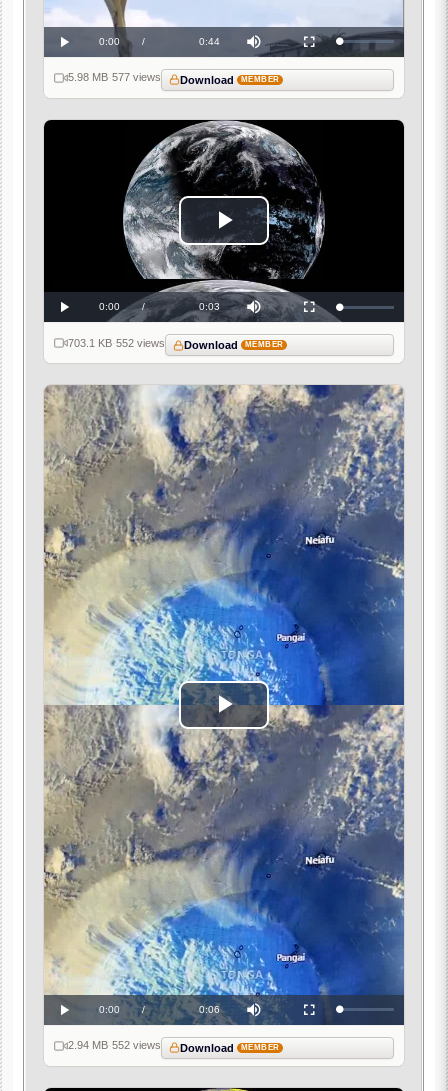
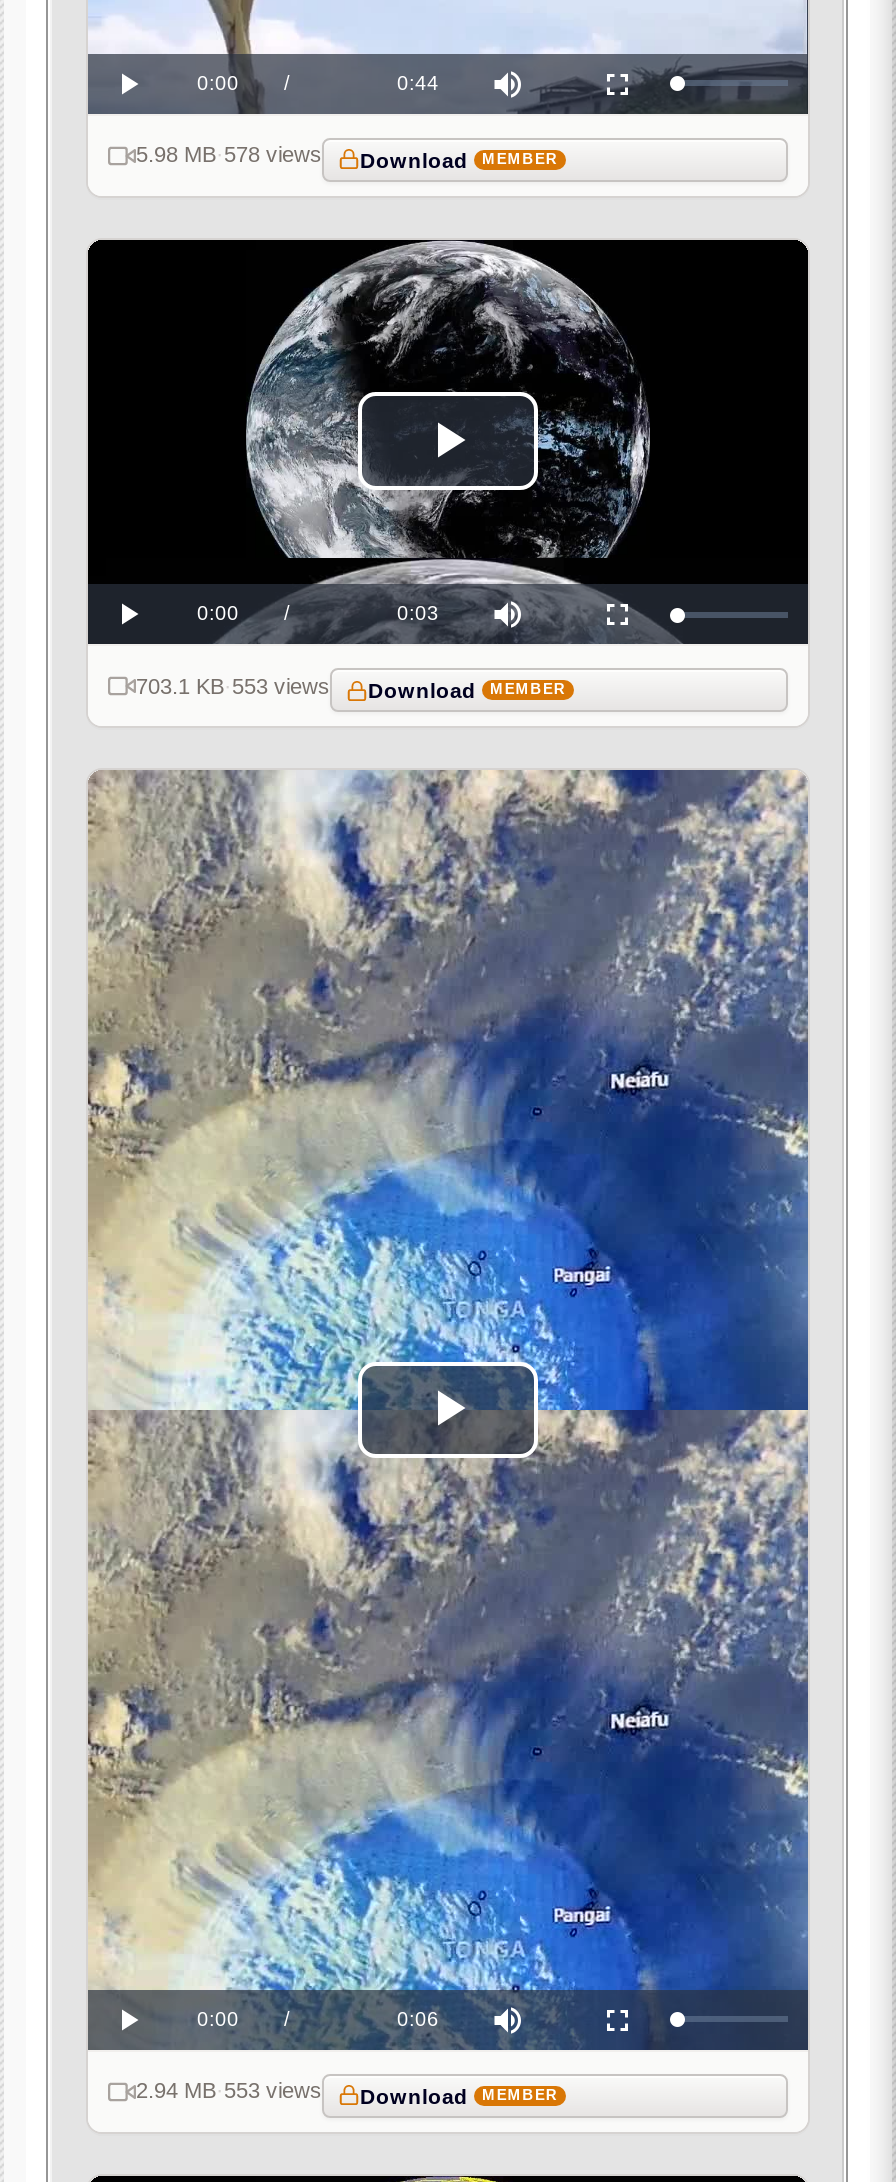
- 5.98 MB · 577 views
+ 5.98 MB · 578 views

- 703.1 KB · 552 views
+ 703.1 KB · 553 views

- 2.94 MB · 552 views
+ 2.94 MB · 553 views
